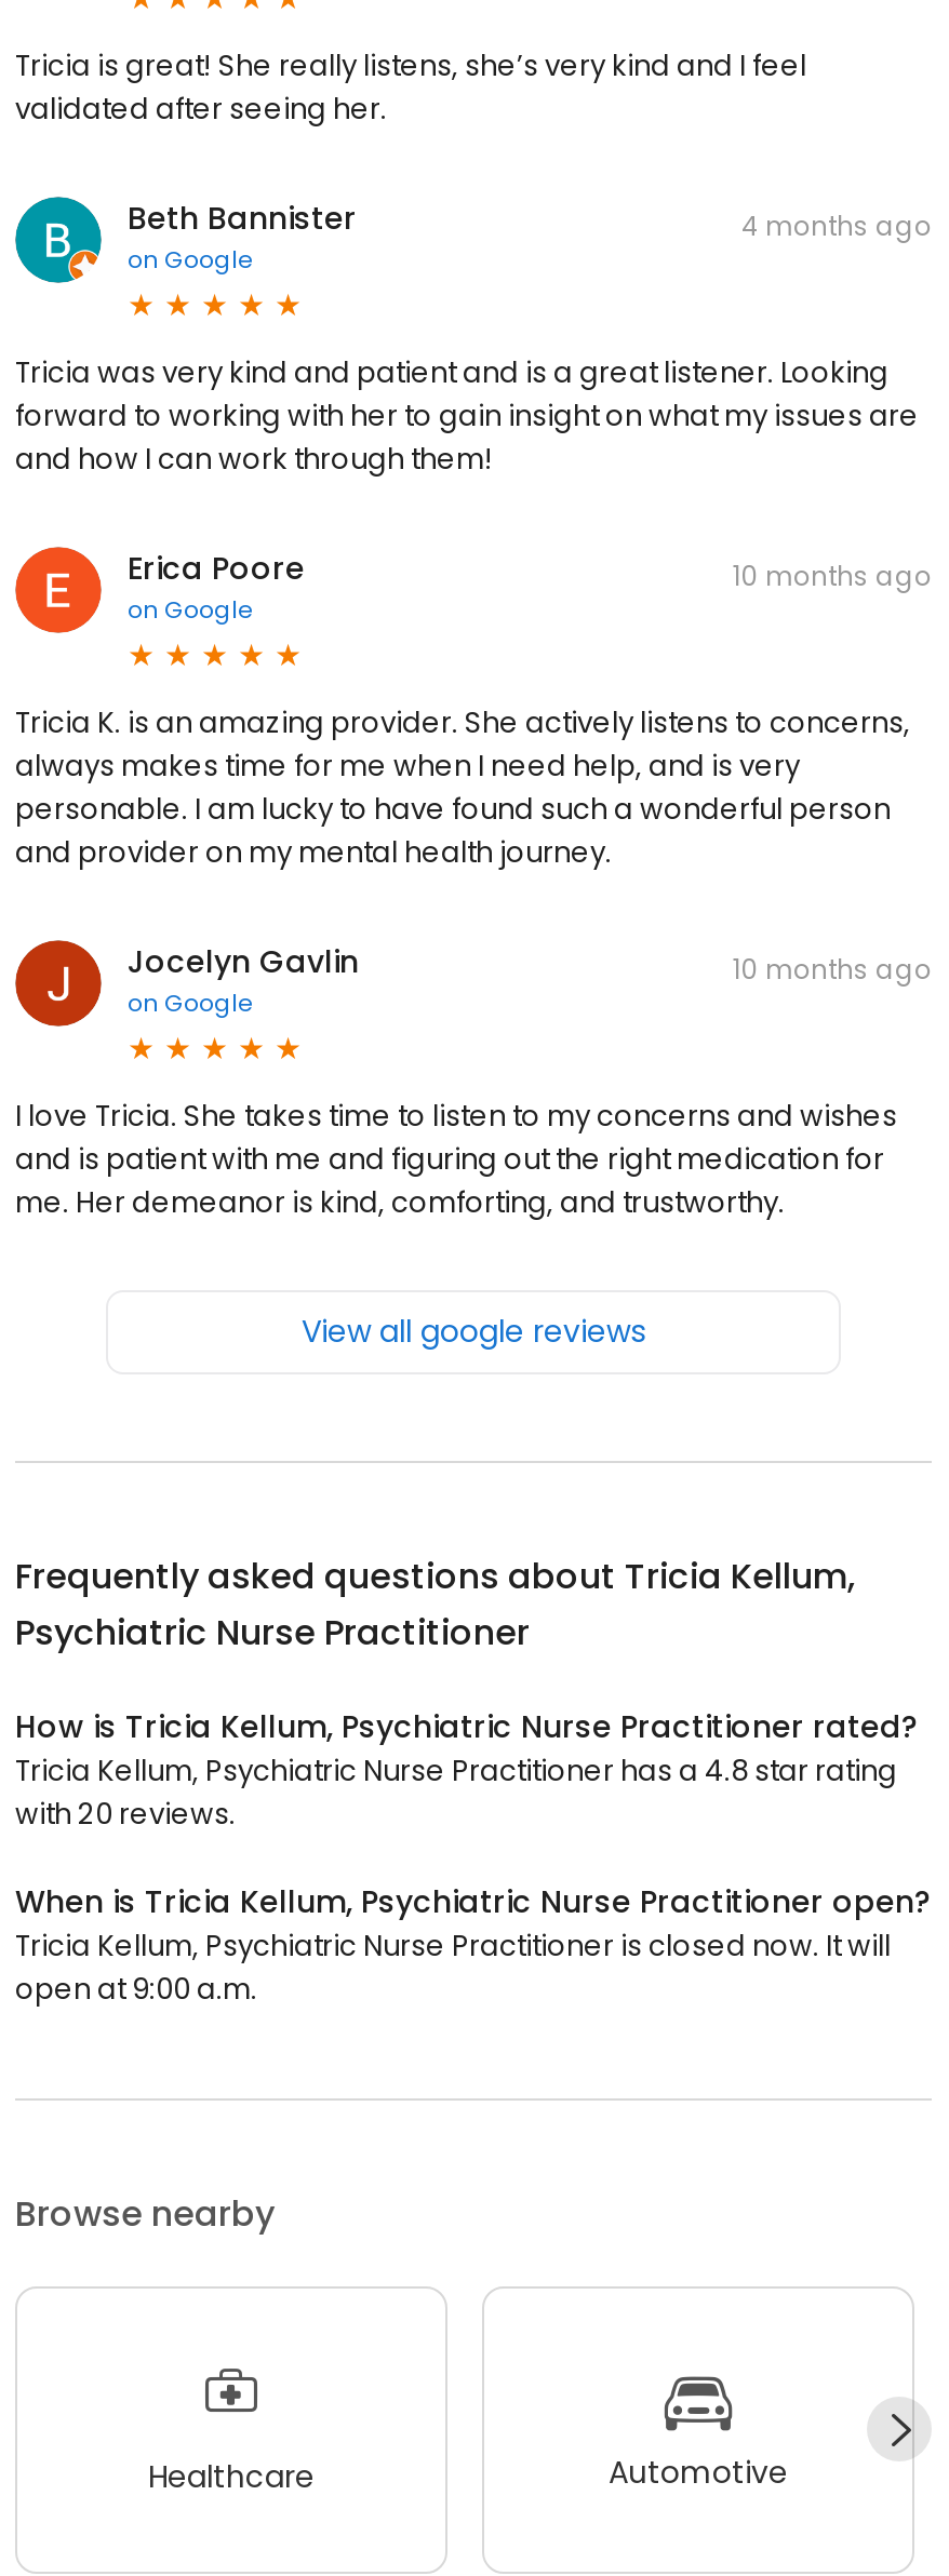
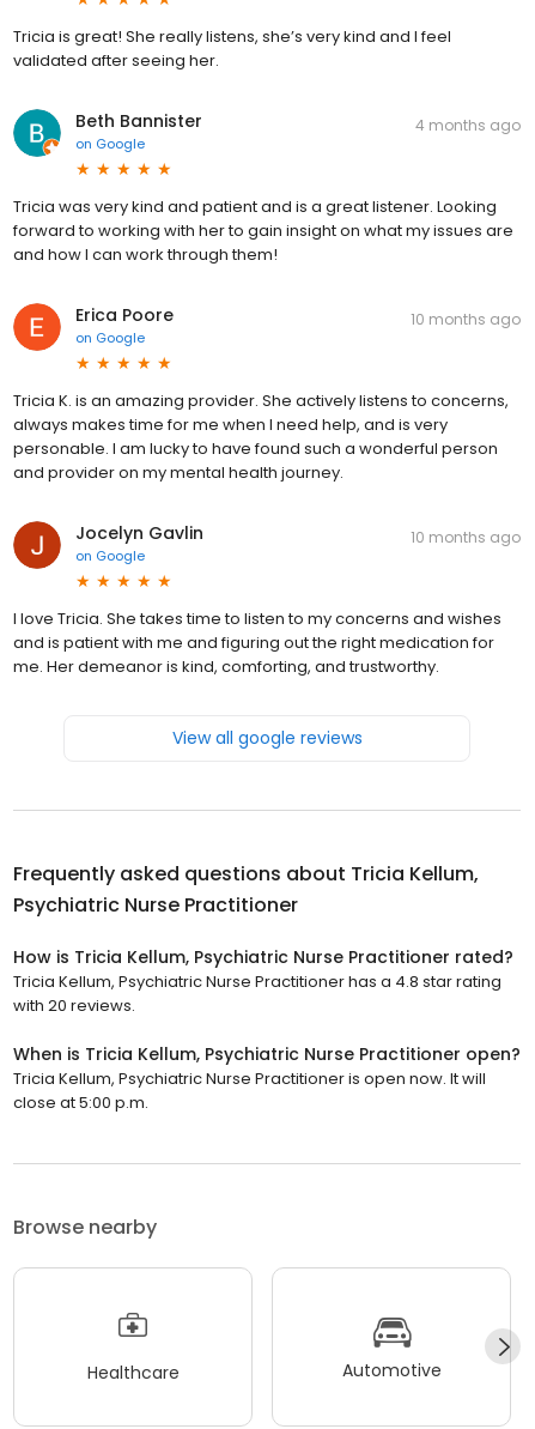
- Tricia Kellum, Psychiatric Nurse Practitioner is closed now. It will
+ Tricia Kellum, Psychiatric Nurse Practitioner is open now. It will

- open at 9:00 a.m.
+ close at 5:00 p.m.
